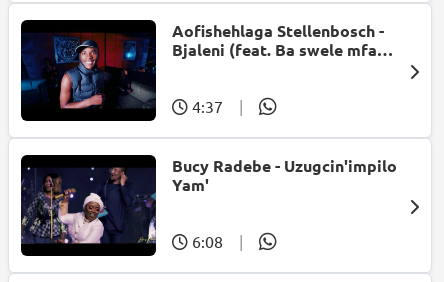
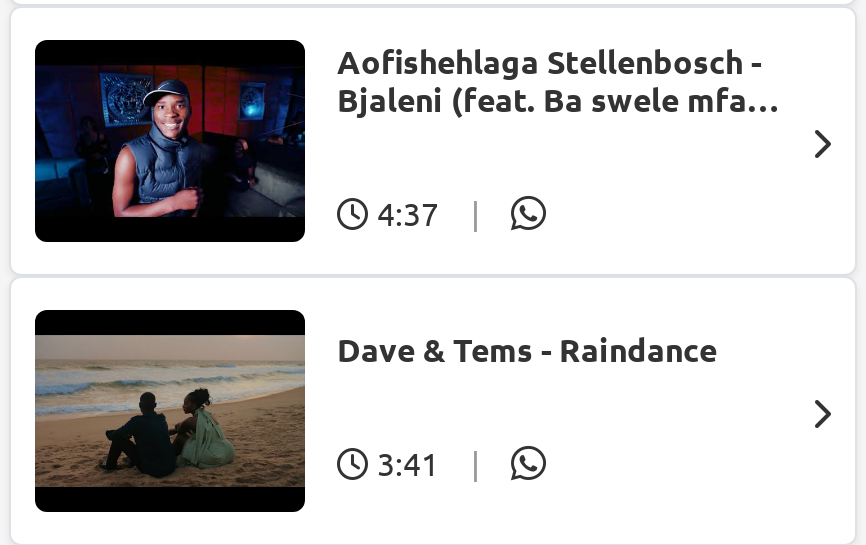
- [image]
- Bucy Radebe - Uzugcin'impilo
- Yam'
+ [image]
+ Dave & Tems - Raindance

- 6:08
+ 3:41
